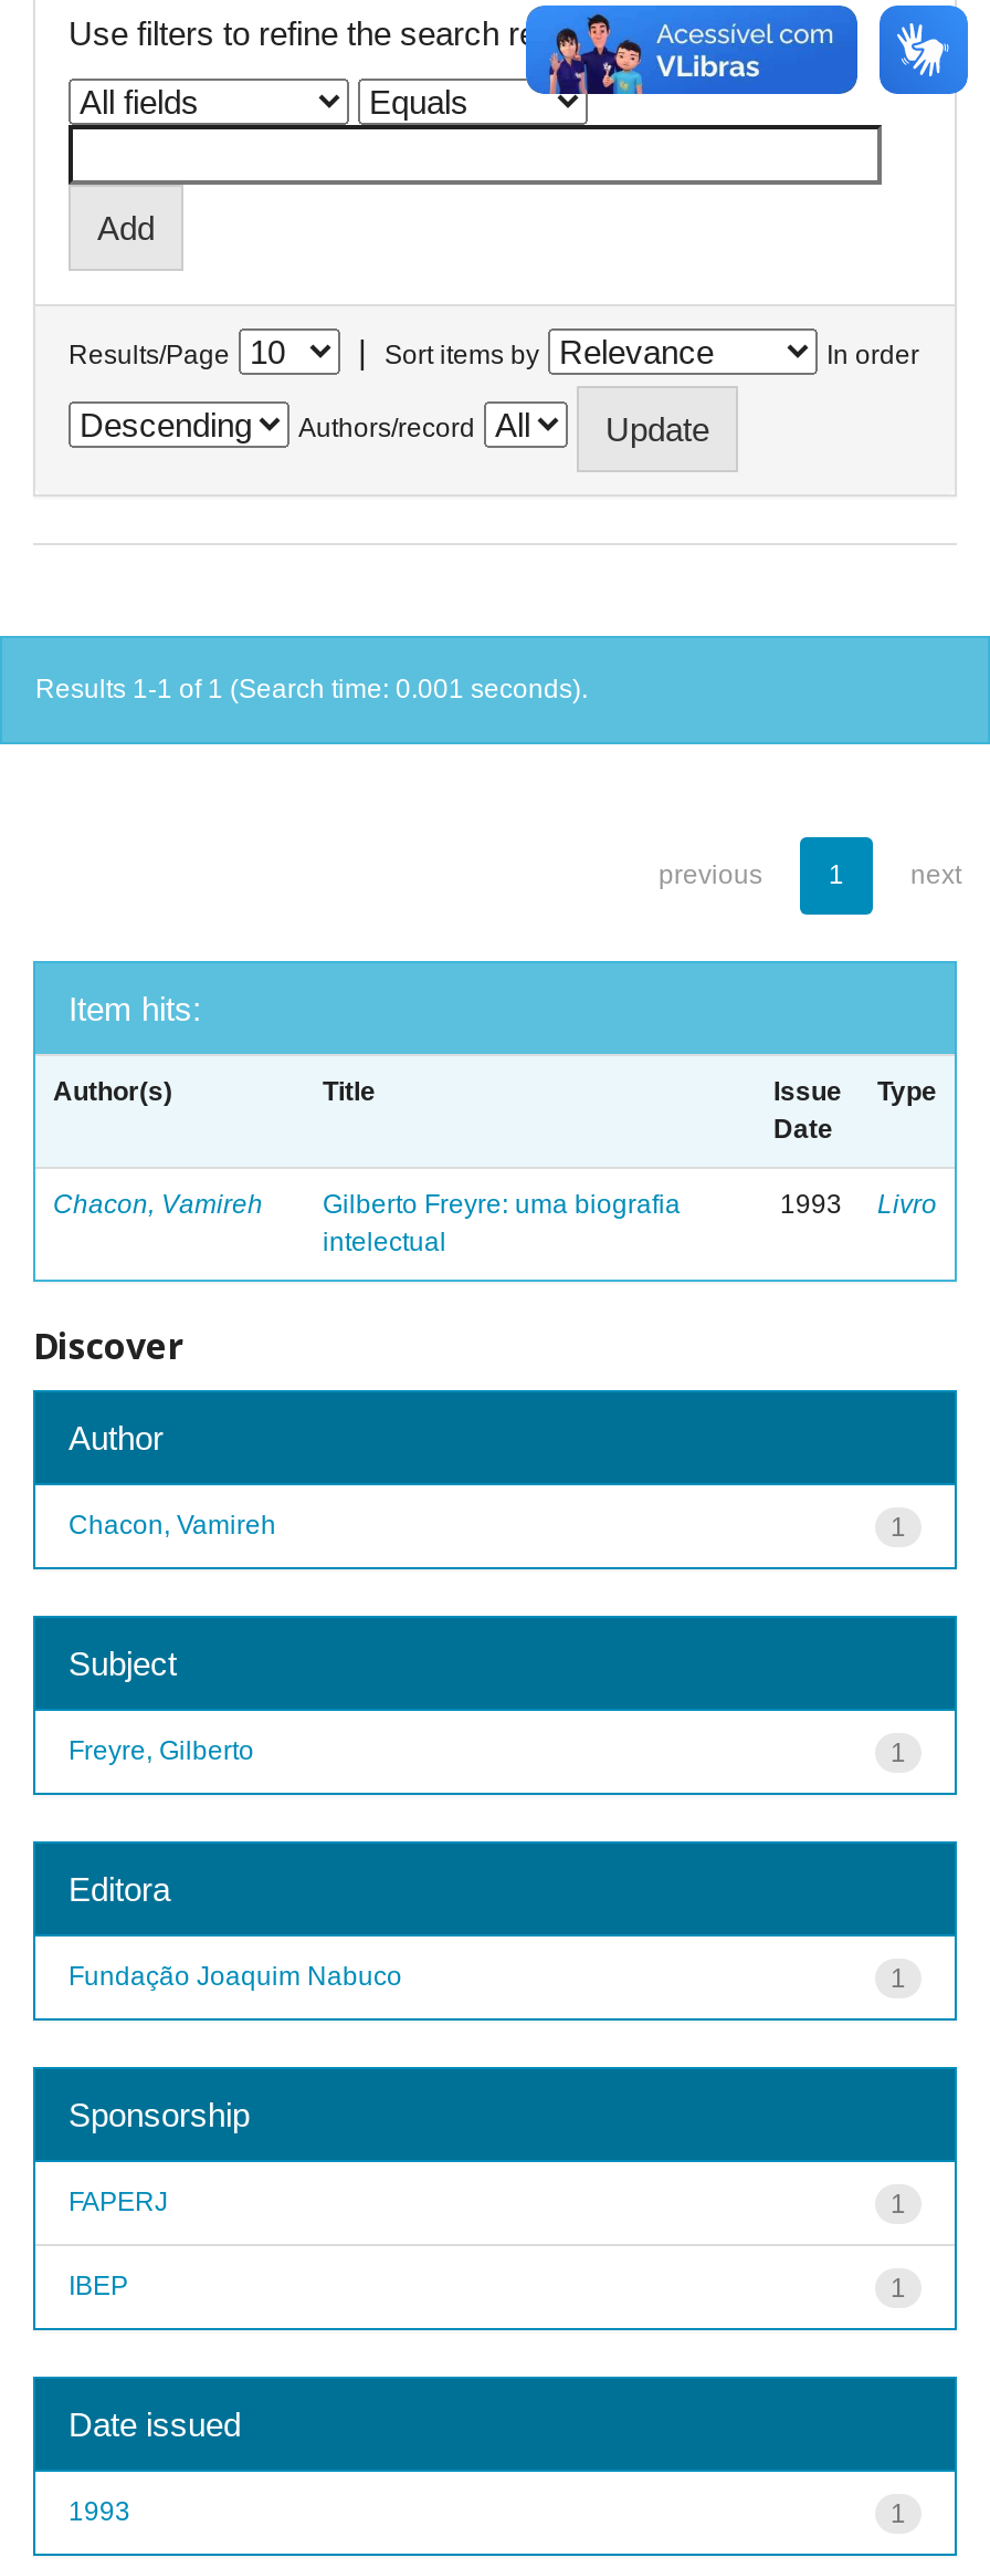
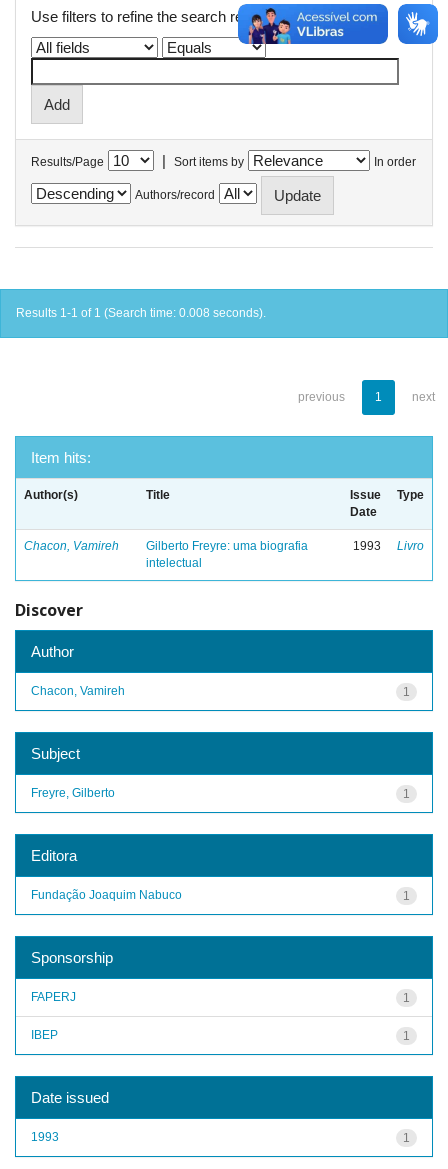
- Results 1-1 of 1 (Search time: 0.001 seconds).
+ Results 1-1 of 1 (Search time: 0.008 seconds).
